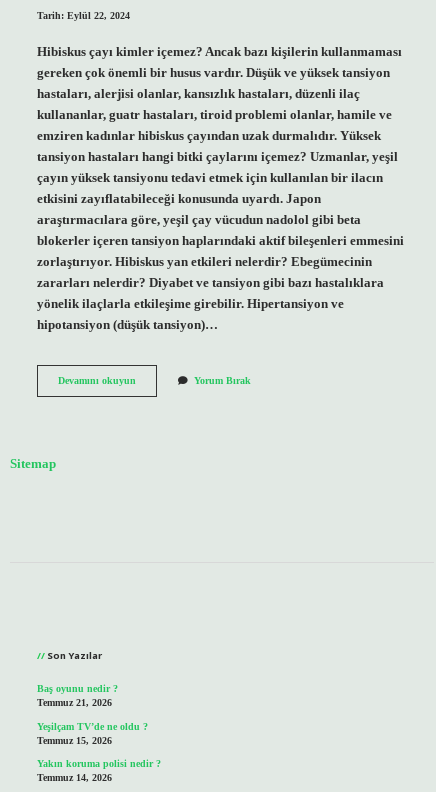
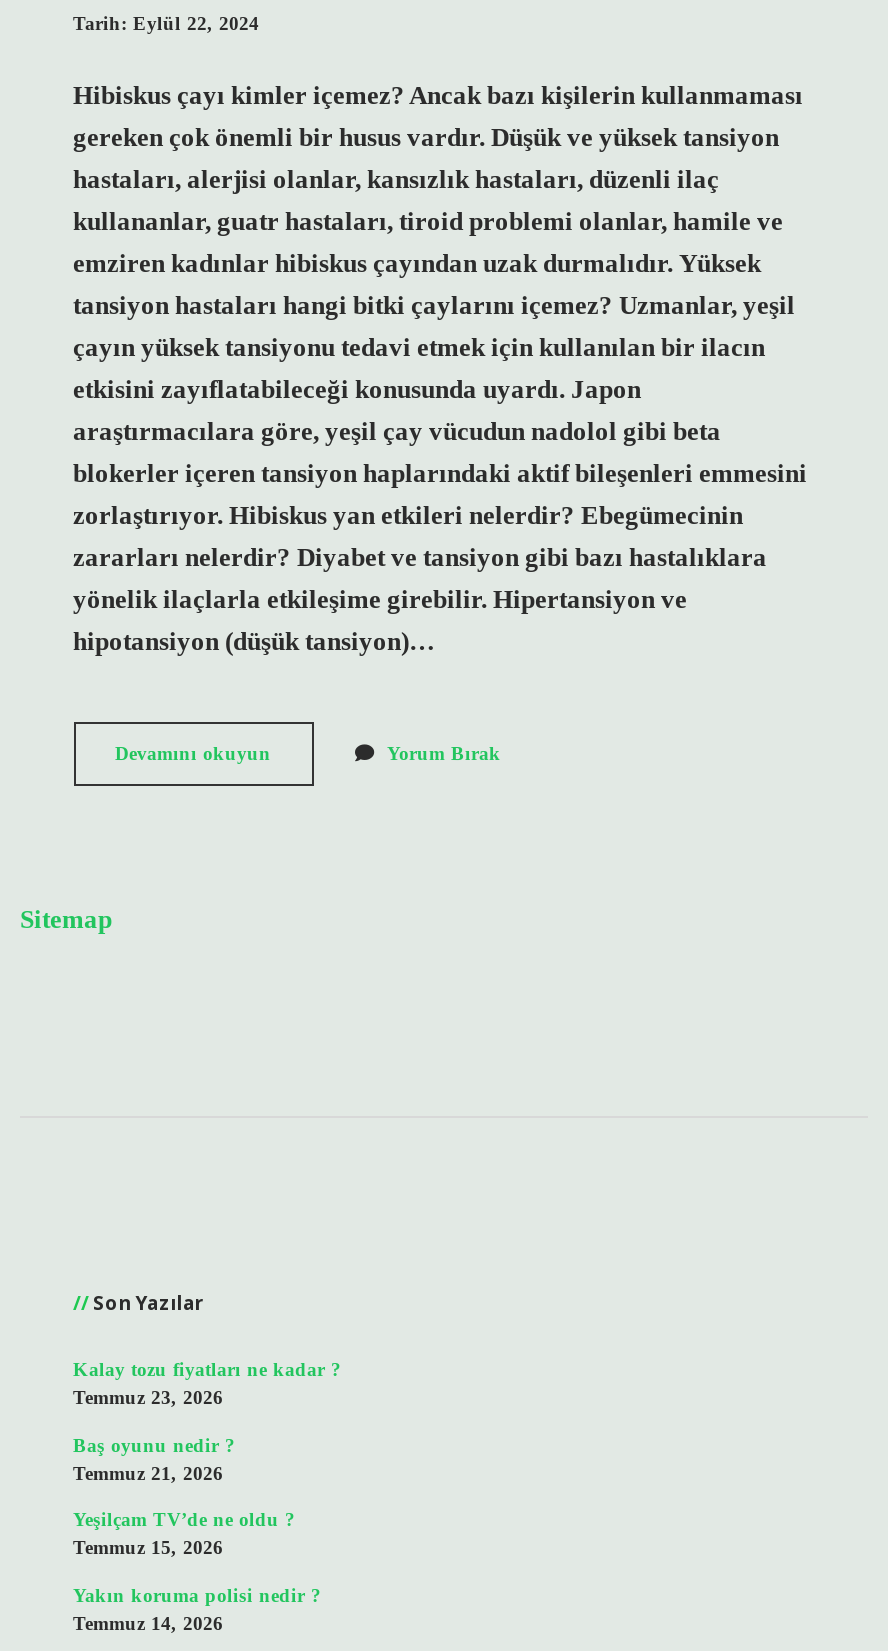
+ Kalay tozu fiyatları ne kadar ?
+ Temmuz 23, 2026
